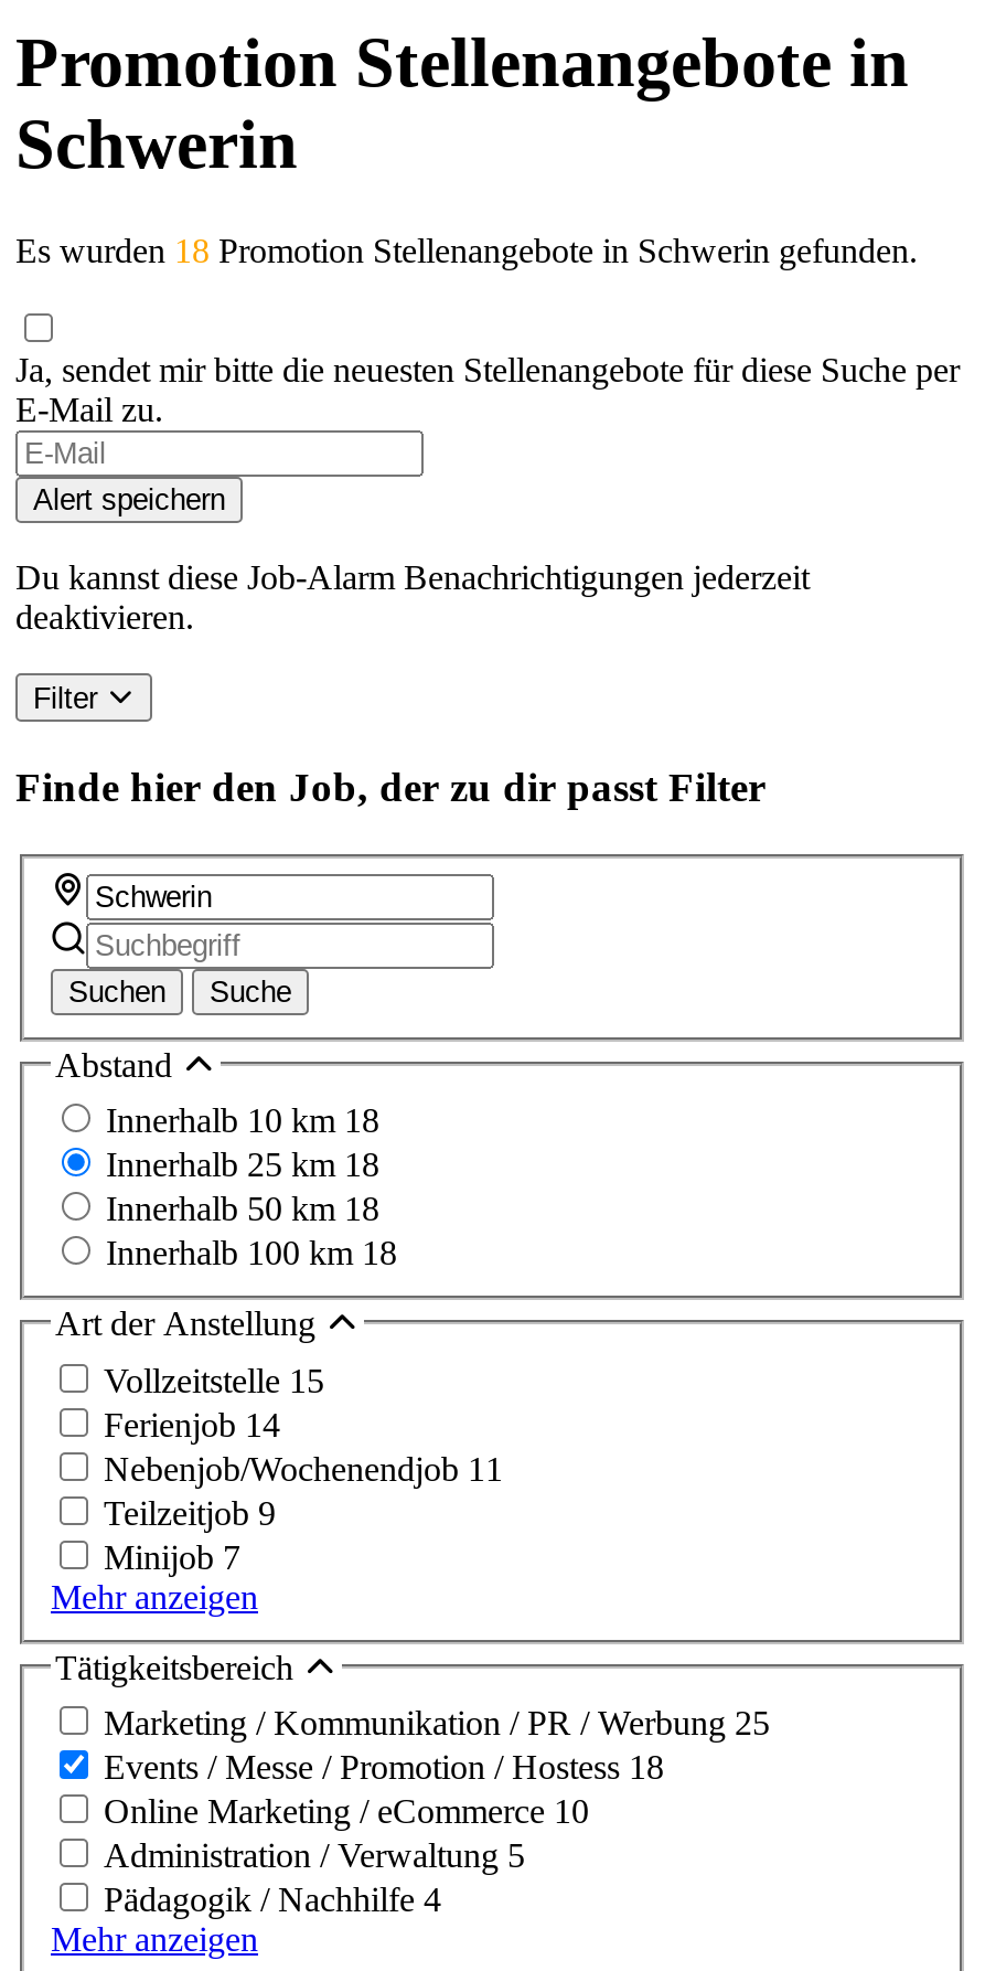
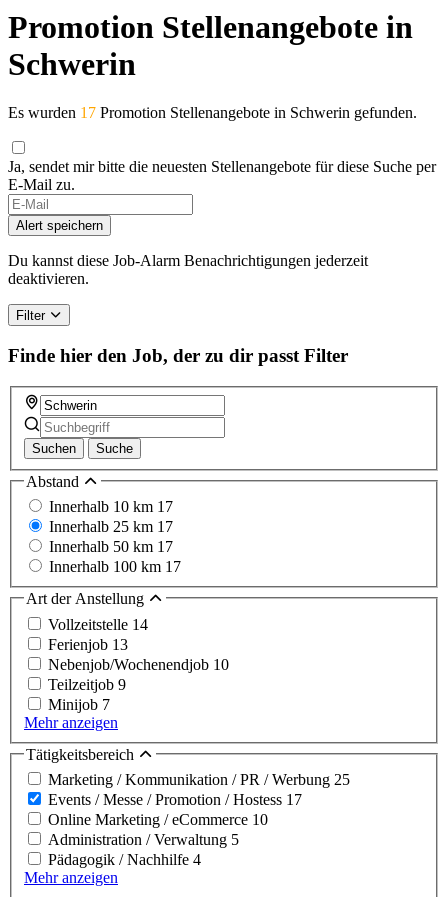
- Es wurden 18 Promotion Stellenangebote in Schwerin gefunden.
+ Es wurden 17 Promotion Stellenangebote in Schwerin gefunden.

- Innerhalb 10 km 18
+ Innerhalb 10 km 17

- Innerhalb 25 km 18
+ Innerhalb 25 km 17

- Innerhalb 50 km 18
+ Innerhalb 50 km 17

- Innerhalb 100 km 18
+ Innerhalb 100 km 17

- Vollzeitstelle 15
+ Vollzeitstelle 14

- Ferienjob 14
+ Ferienjob 13

- Nebenjob/Wochenendjob 11
+ Nebenjob/Wochenendjob 10

- Events / Messe / Promotion / Hostess 18
+ Events / Messe / Promotion / Hostess 17
